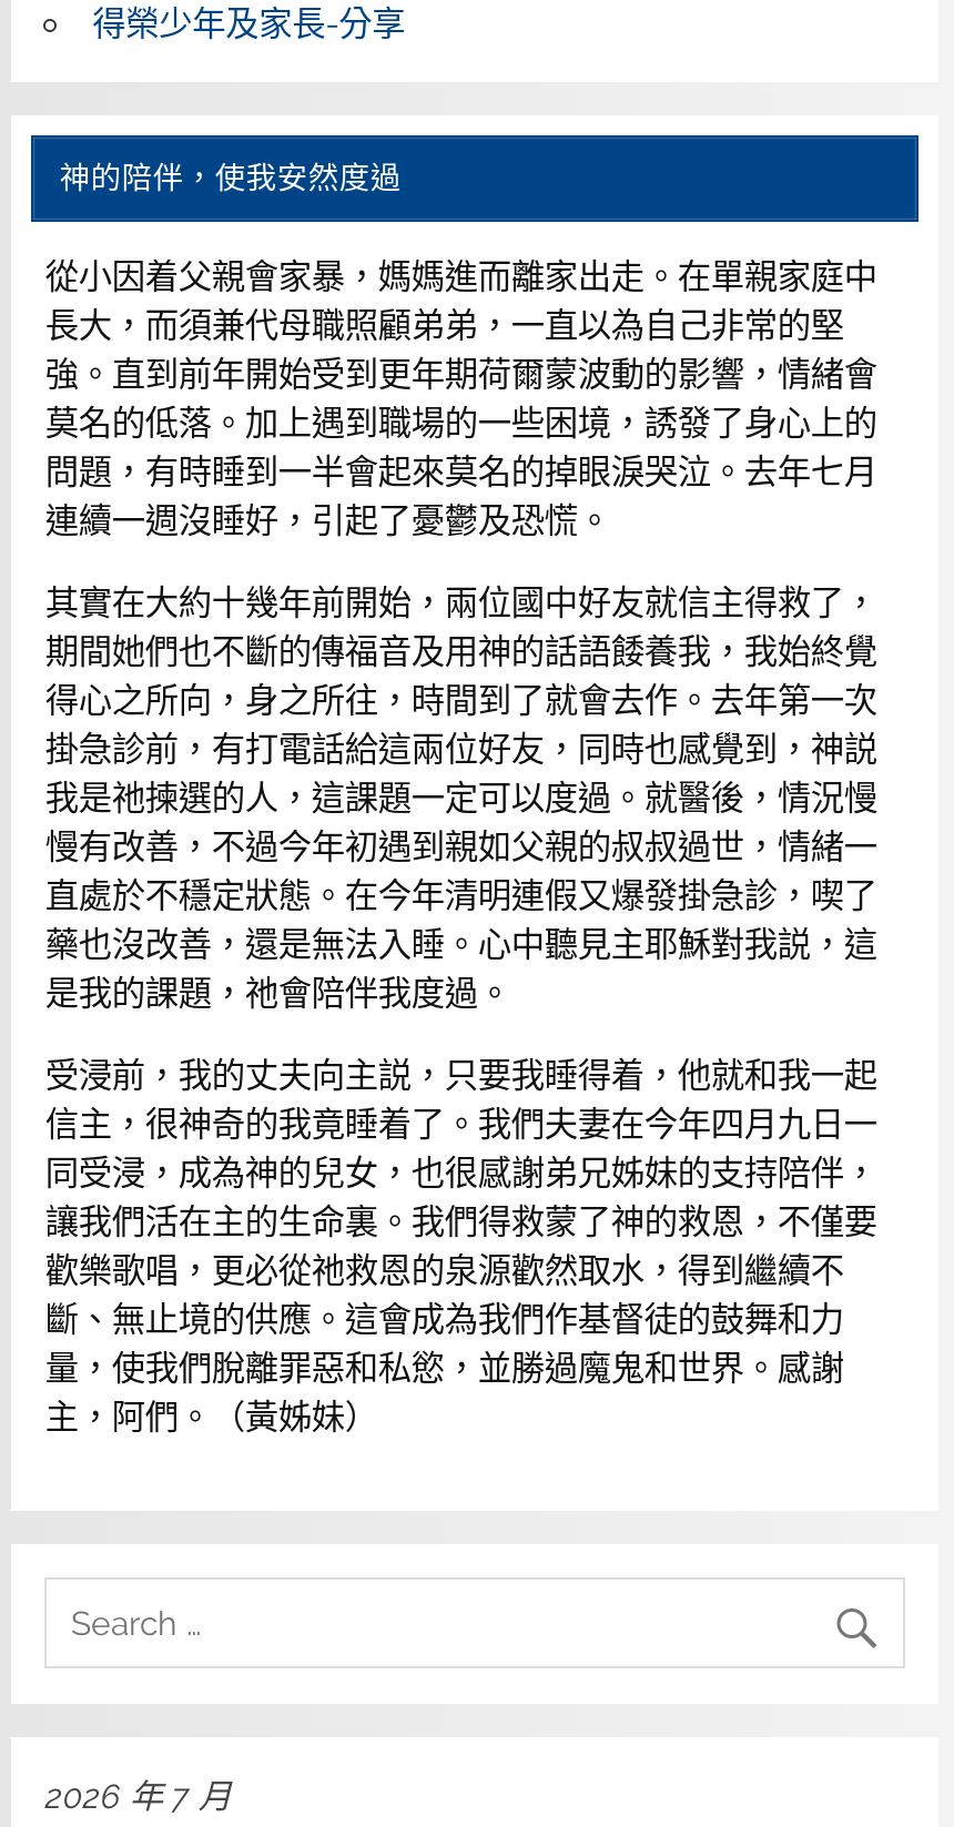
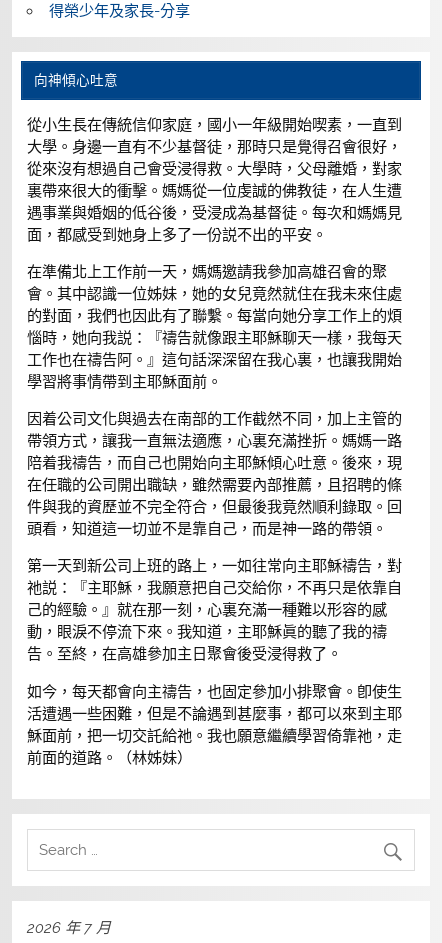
- 神的陪伴，使我安然度過
- 從小因着父親會家暴，媽媽進而離家出走。在單親家庭中
- 長大，而須兼代母職照顧弟弟，一直以為自己非常的堅
- 強。直到前年開始受到更年期荷爾蒙波動的影響，情緒會
- 莫名的低落。加上遇到職場的一些困境，誘發了身心上的
- 問題，有時睡到一半會起來莫名的掉眼淚哭泣。去年七月
- 連續一週沒睡好，引起了憂鬱及恐慌。
- 其實在大約十幾年前開始，兩位國中好友就信主得救了，
- 期間她們也不斷的傳福音及用神的話語餧養我，我始終覺
- 得心之所向，身之所往，時間到了就會去作。去年第一次
- 掛急診前，有打電話給這兩位好友，同時也感覺到，神説
- 我是祂揀選的人，這課題一定可以度過。就醫後，情況慢
- 慢有改善，不過今年初遇到親如父親的叔叔過世，情緒一
- 直處於不穩定狀態。在今年清明連假又爆發掛急診，喫了
- 藥也沒改善，還是無法入睡。心中聽見主耶穌對我説，這
- 是我的課題，祂會陪伴我度過。
- 受浸前，我的丈夫向主説，只要我睡得着，他就和我一起
- 信主，很神奇的我竟睡着了。我們夫妻在今年四月九日一
- 同受浸，成為神的兒女，也很感謝弟兄姊妹的支持陪伴，
- 讓我們活在主的生命裏。我們得救蒙了神的救恩，不僅要
- 歡樂歌唱，更必從祂救恩的泉源歡然取水，得到繼續不
- 斷、無止境的供應。這會成為我們作基督徒的鼓舞和力
- 量，使我們脫離罪惡和私慾，並勝過魔鬼和世界。感謝
- 主，阿們。（黃姊妹）
+ 向神傾心吐意
+ 從小生長在傳統信仰家庭，國小一年級開始喫素，一直到
+ 大學。身邊一直有不少基督徒，那時只是覺得召會很好，
+ 從來沒有想過自己會受浸得救。大學時，父母離婚，對家
+ 裏帶來很大的衝擊。媽媽從一位虔誠的佛教徒，在人生遭
+ 遇事業與婚姻的低谷後，受浸成為基督徒。每次和媽媽見
+ 面，都感受到她身上多了一份説不出的平安。
+ 在準備北上工作前一天，媽媽邀請我參加高雄召會的聚
+ 會。其中認識一位姊妹，她的女兒竟然就住在我未來住處
+ 的對面，我們也因此有了聯繫。每當向她分享工作上的煩
+ 惱時，她向我説：『禱告就像跟主耶穌聊天一樣，我每天
+ 工作也在禱告阿。』這句話深深留在我心裏，也讓我開始
+ 學習將事情帶到主耶穌面前。
+ 因着公司文化與過去在南部的工作截然不同，加上主管的
+ 帶領方式，讓我一直無法適應，心裏充滿挫折。媽媽一路
+ 陪着我禱告，而自己也開始向主耶穌傾心吐意。後來，現
+ 在任職的公司開出職缺，雖然需要內部推薦，且招聘的條
+ 件與我的資歷並不完全符合，但最後我竟然順利錄取。回
+ 頭看，知道這一切並不是靠自己，而是神一路的帶領。
+ 第一天到新公司上班的路上，一如往常向主耶穌禱告，對
+ 祂説：『主耶穌，我願意把自己交給你，不再只是依靠自
+ 己的經驗。』就在那一刻，心裏充滿一種難以形容的感
+ 動，眼淚不停流下來。我知道，主耶穌眞的聽了我的禱
+ 告。至終，在高雄參加主日聚會後受浸得救了。
+ 如今，每天都會向主禱告，也固定參加小排聚會。卽使生
+ 活遭遇一些困難，但是不論遇到甚麼事，都可以來到主耶
+ 穌面前，把一切交託給祂。我也願意繼續學習倚靠祂，走
+ 前面的道路。（林姊妹）
